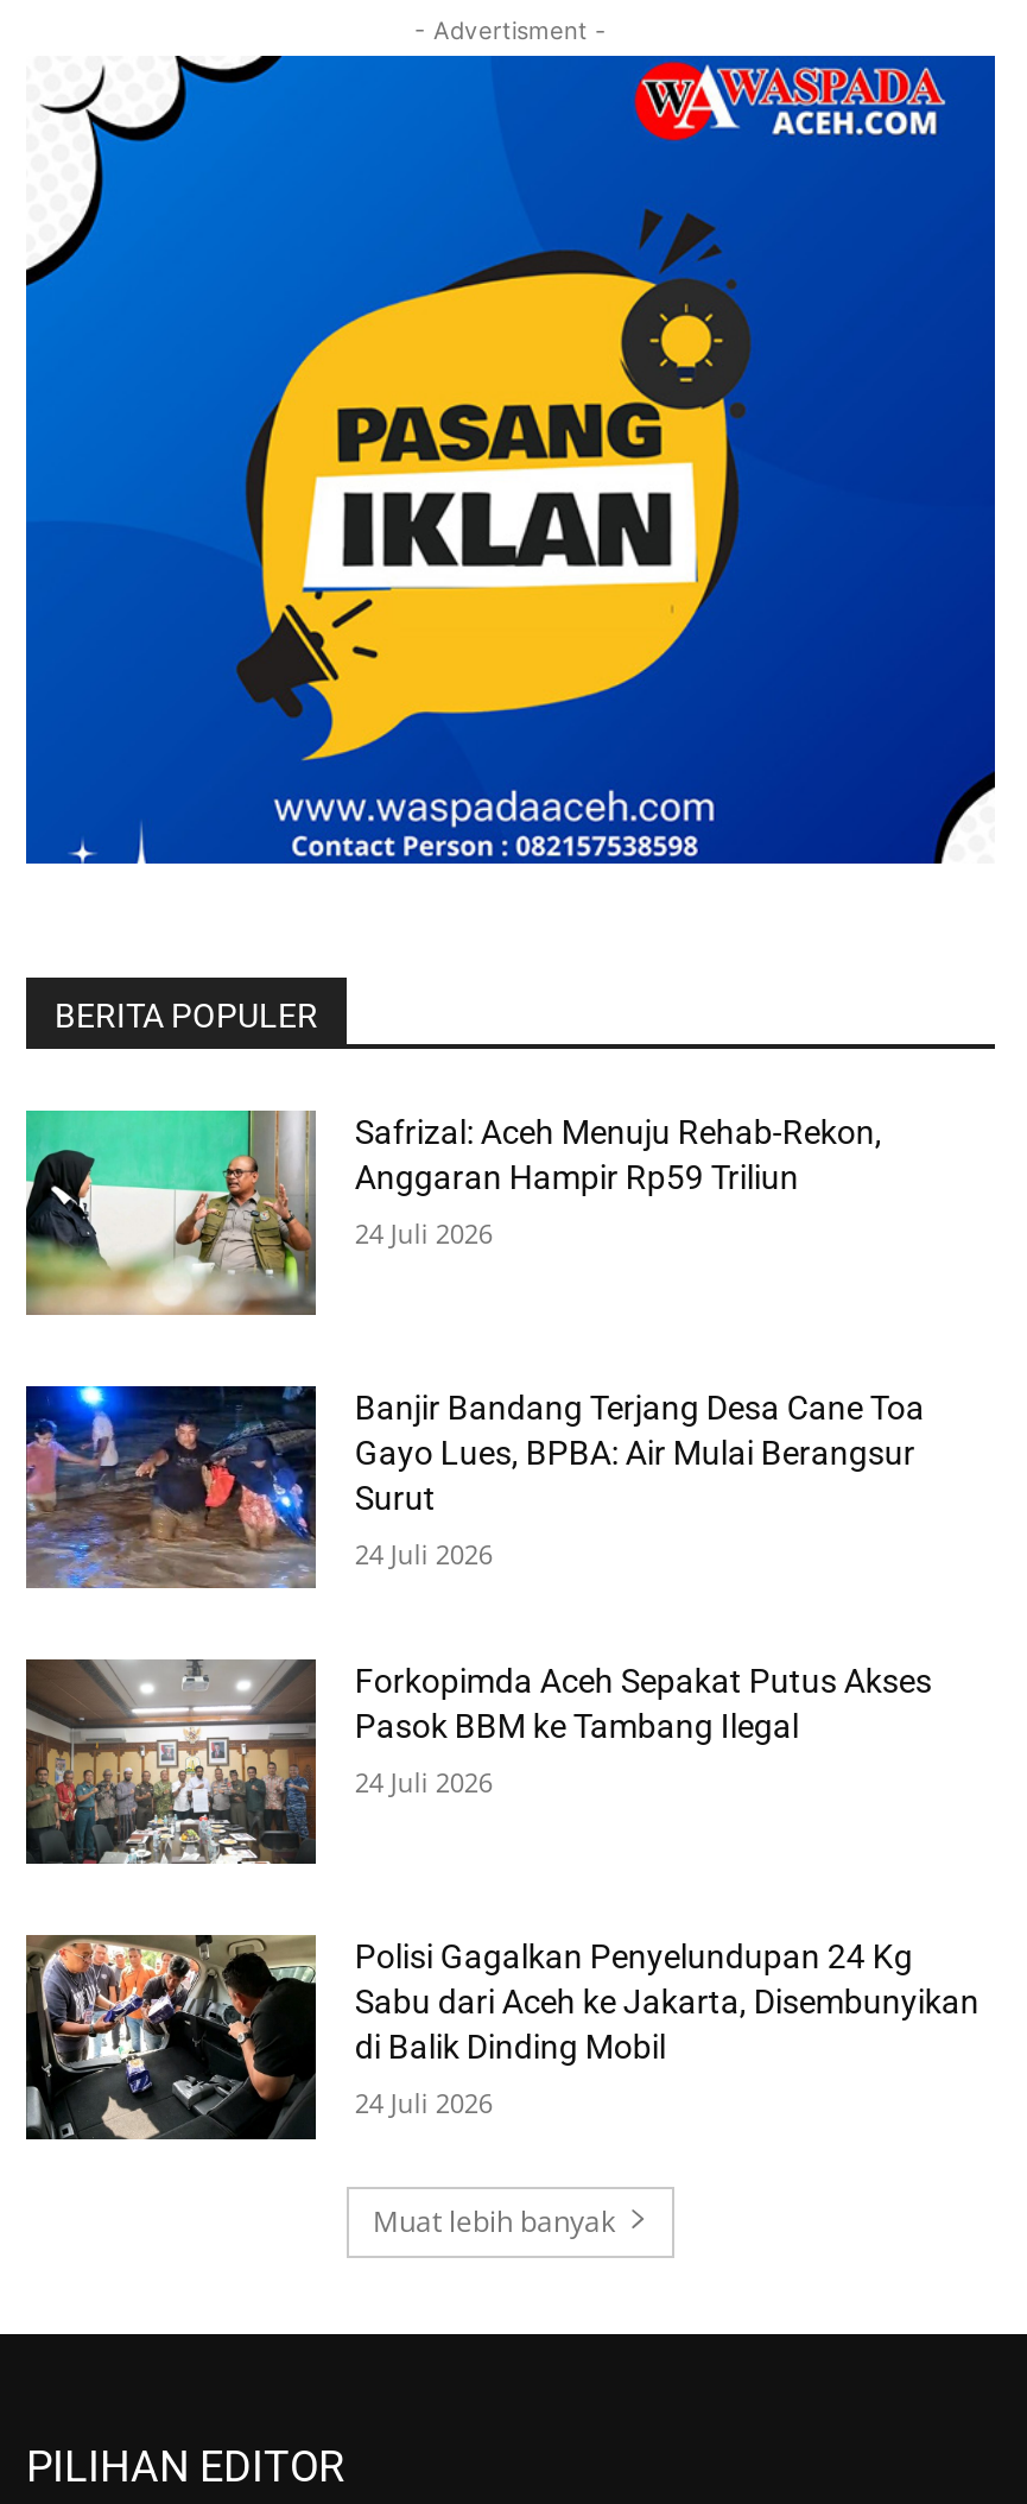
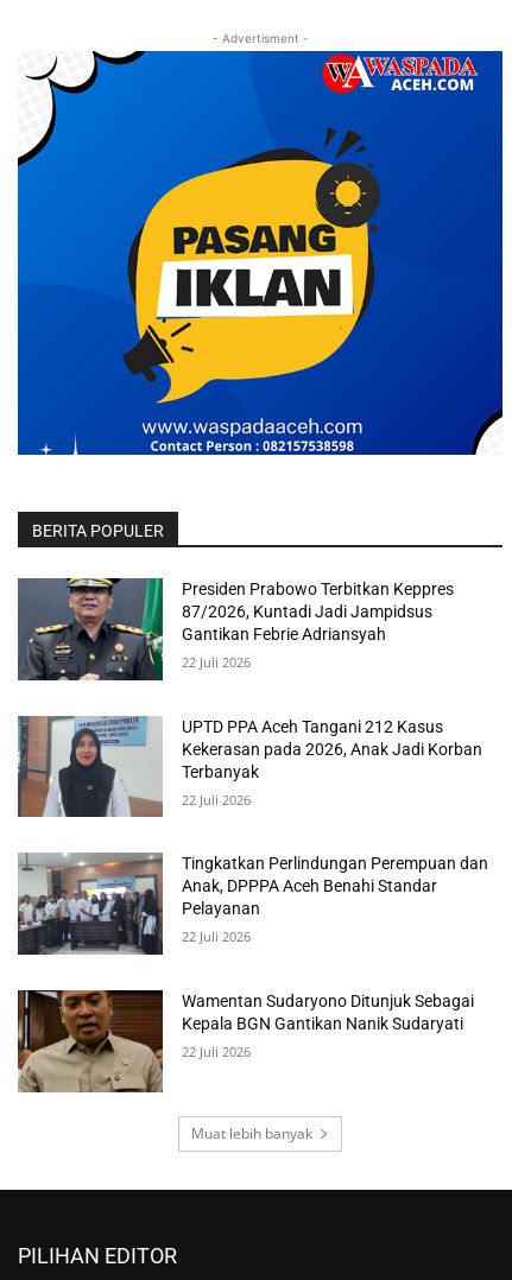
- [image]
- Safrizal: Aceh Menuju Rehab-Rekon,
- Anggaran Hampir Rp59 Triliun
+ [image]
+ Presiden Prabowo Terbitkan Keppres
+ 87/2026, Kuntadi Jadi Jampidsus
+ Gantikan Febrie Adriansyah

- 24 Juli 2026
+ 22 Juli 2026

- [image]
- Banjir Bandang Terjang Desa Cane Toa
- Gayo Lues, BPBA: Air Mulai Berangsur
- Surut
+ [image]
+ UPTD PPA Aceh Tangani 212 Kasus
+ Kekerasan pada 2026, Anak Jadi Korban
+ Terbanyak

- 24 Juli 2026
+ 22 Juli 2026

- [image]
- Forkopimda Aceh Sepakat Putus Akses
- Pasok BBM ke Tambang Ilegal
+ [image]
+ Tingkatkan Perlindungan Perempuan dan
+ Anak, DPPPA Aceh Benahi Standar
+ Pelayanan

- 24 Juli 2026
+ 22 Juli 2026

- [image]
- Polisi Gagalkan Penyelundupan 24 Kg
- Sabu dari Aceh ke Jakarta, Disembunyikan
- di Balik Dinding Mobil
+ [image]
+ Wamentan Sudaryono Ditunjuk Sebagai
+ Kepala BGN Gantikan Nanik Sudaryati

- 24 Juli 2026
+ 22 Juli 2026
